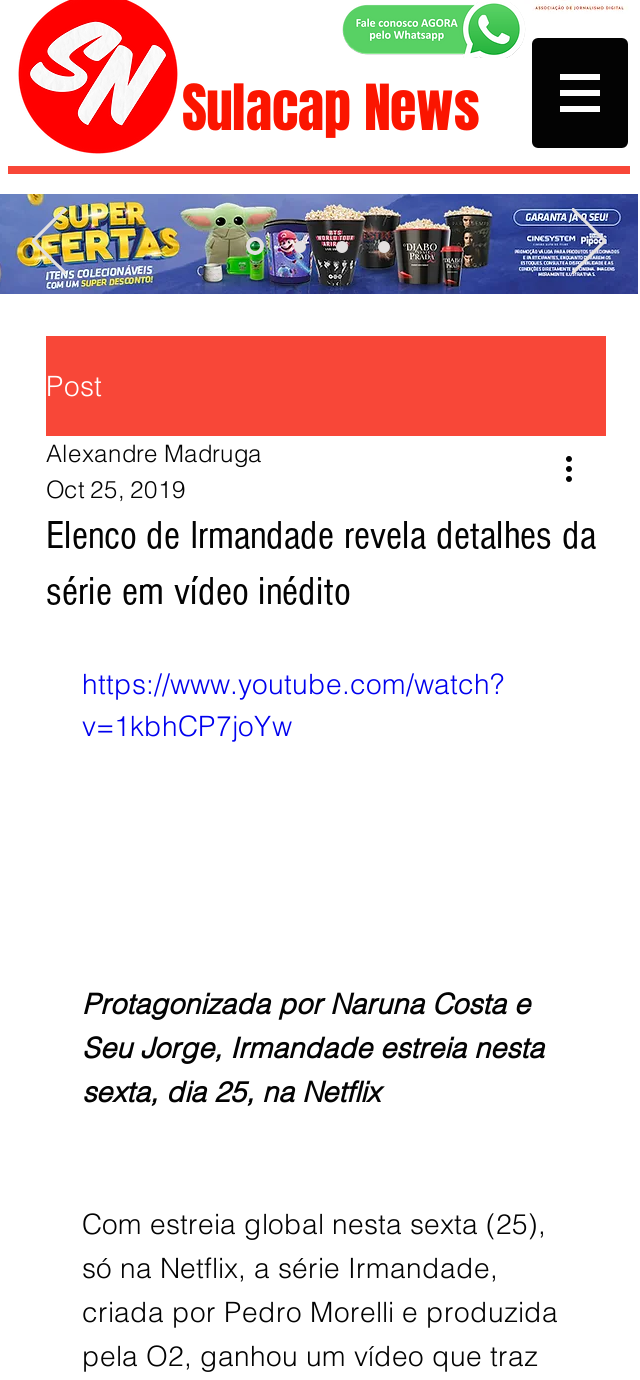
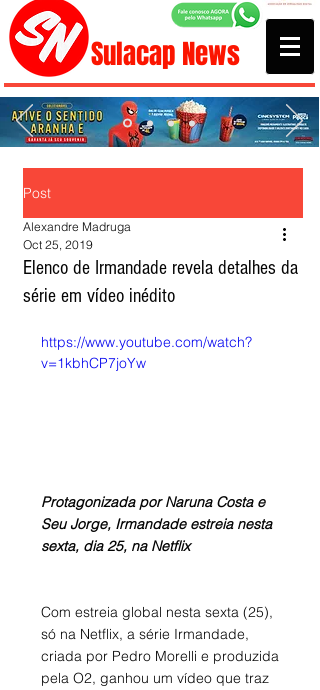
- [image]
+ [image]
